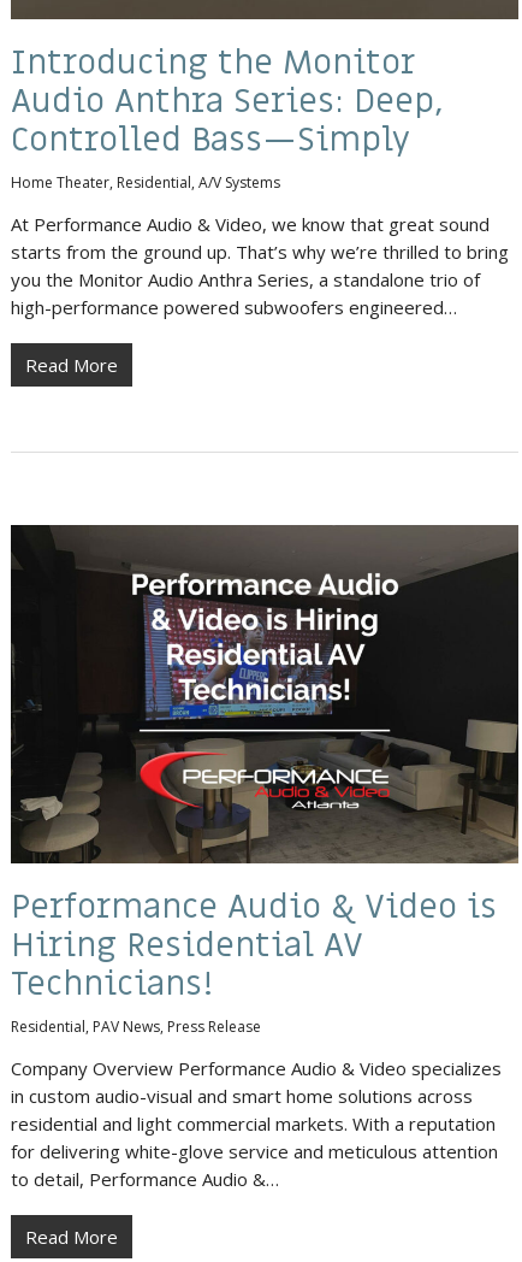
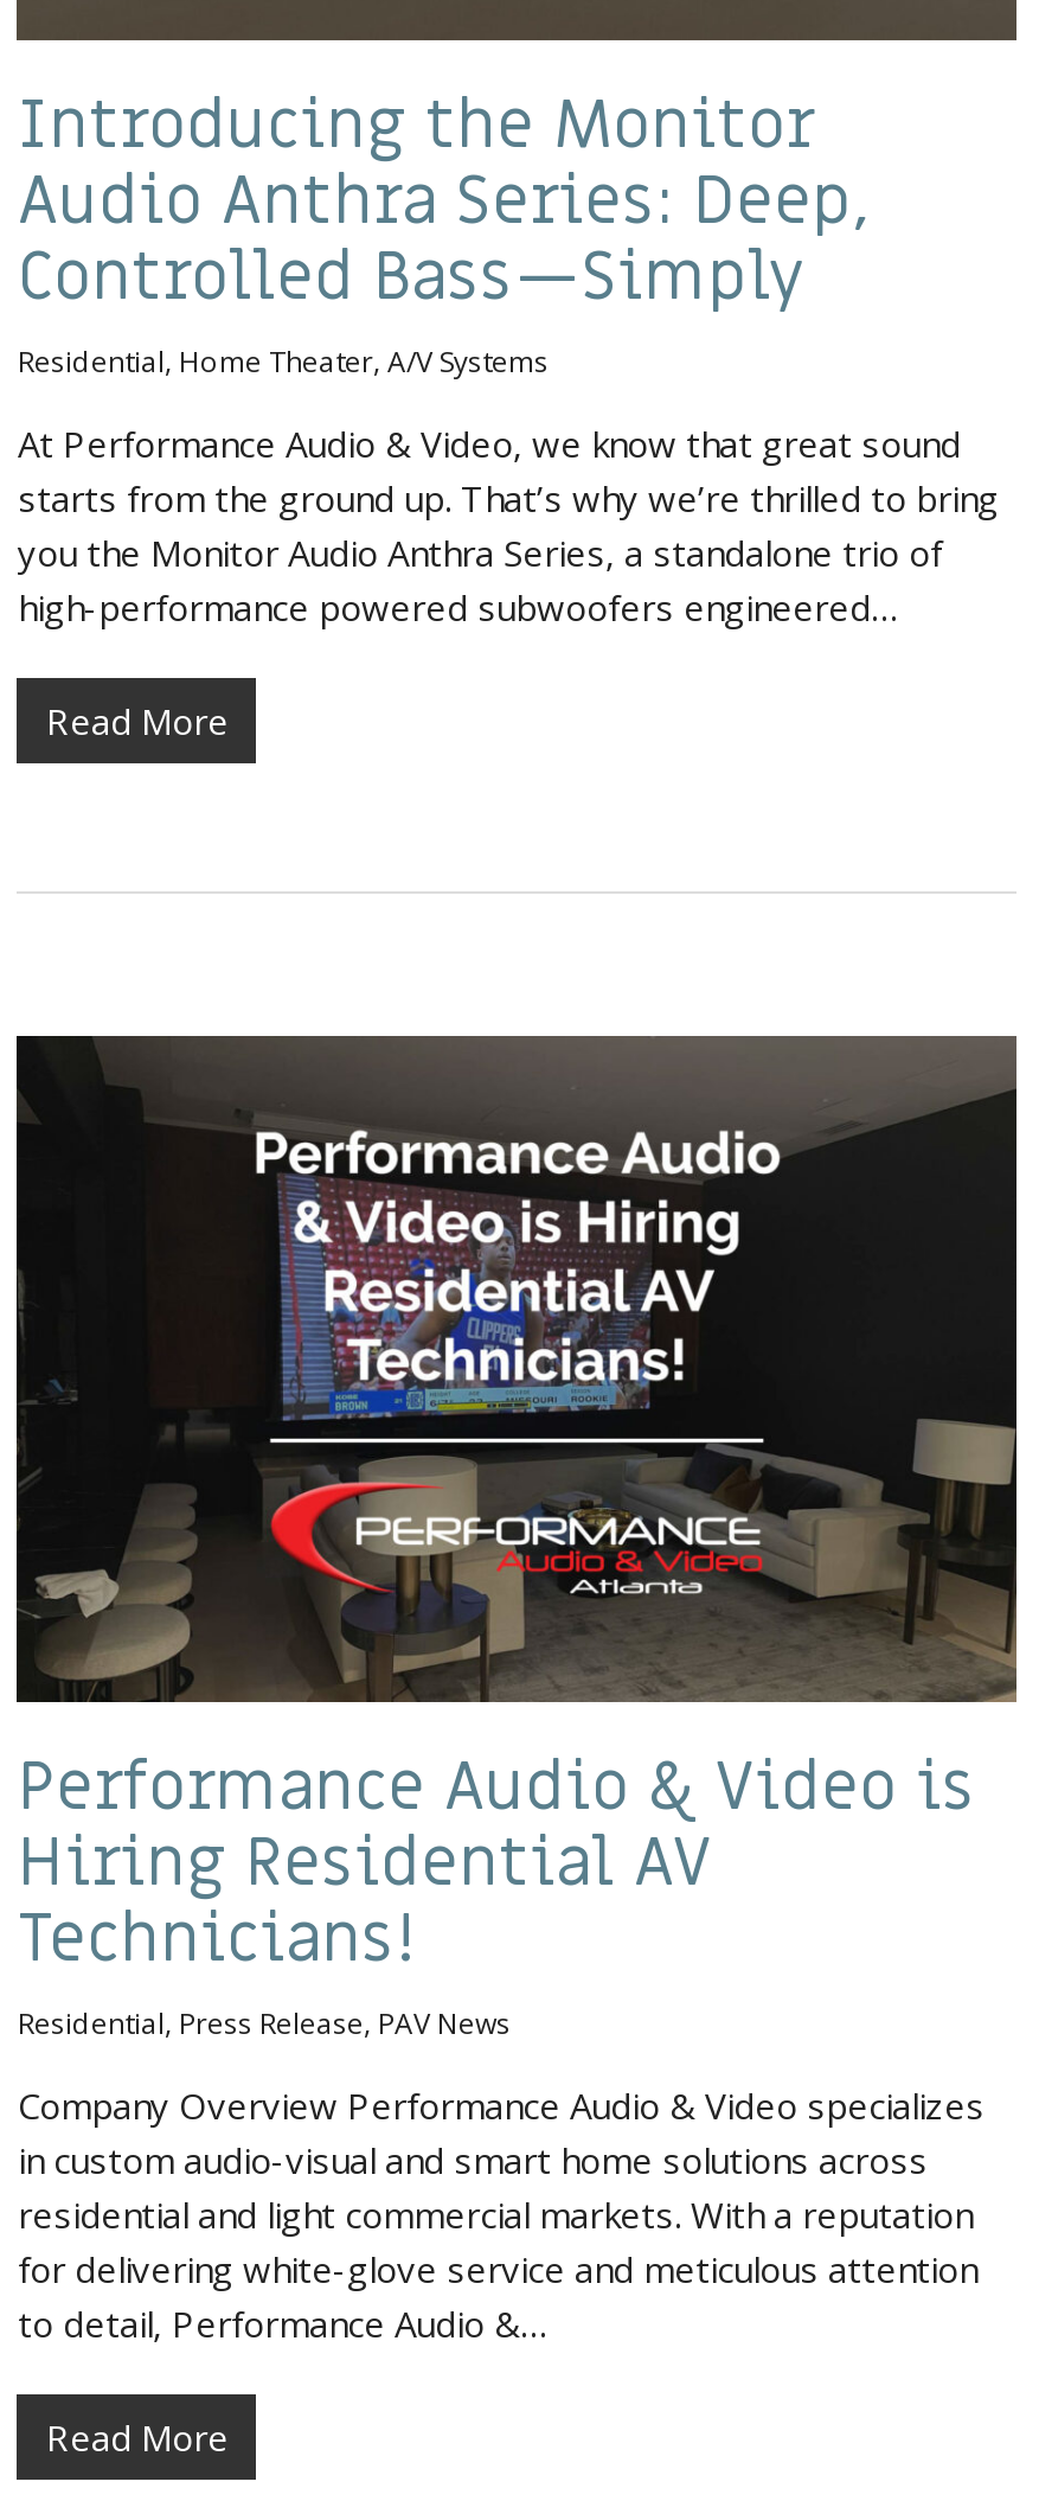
- Home Theater, Residential, A/V Systems
+ Residential, Home Theater, A/V Systems

- Residential, PAV News, Press Release
+ Residential, Press Release, PAV News
